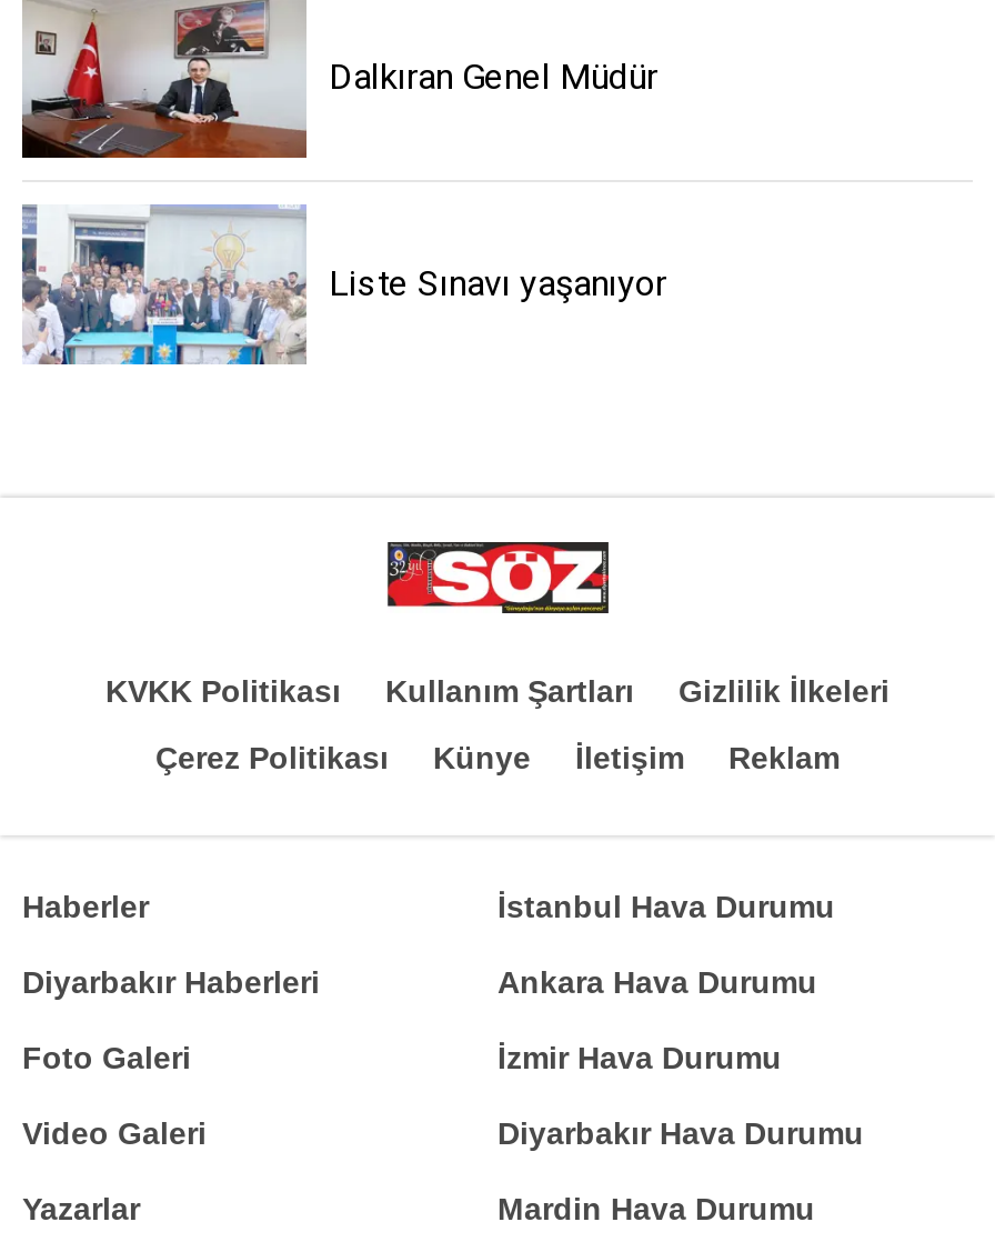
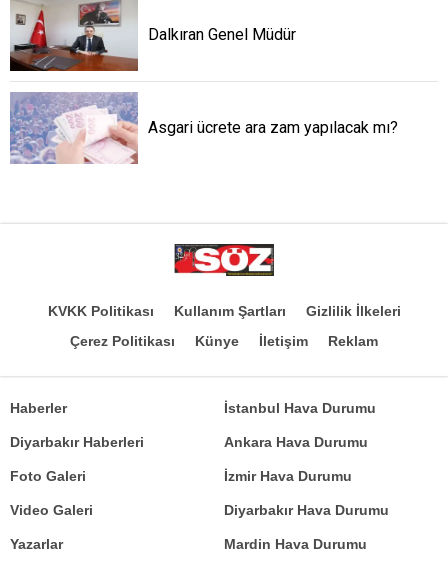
- [image]
- Liste Sınavı yaşanıyor
+ [image]
+ Asgari ücrete ara zam yapılacak mı?
